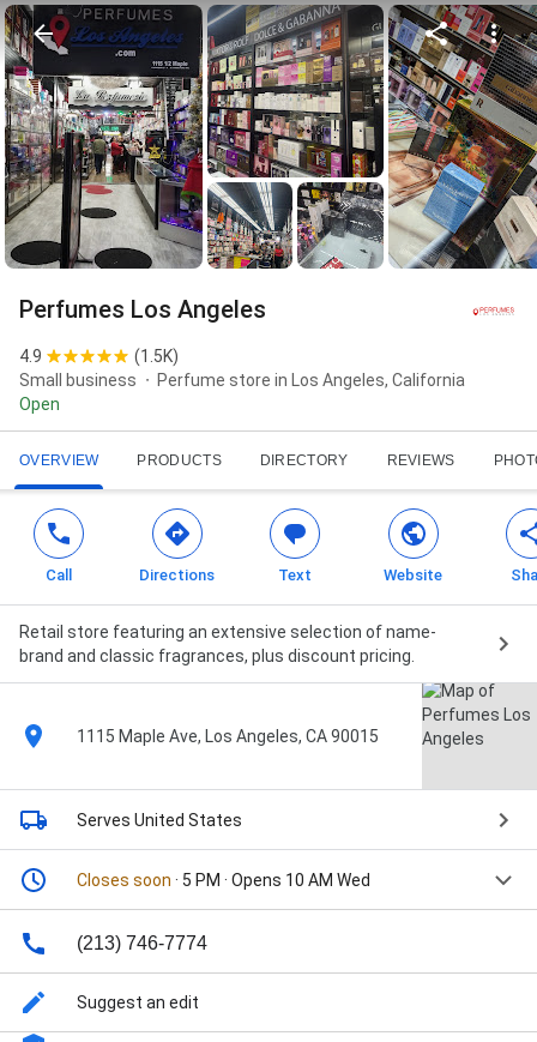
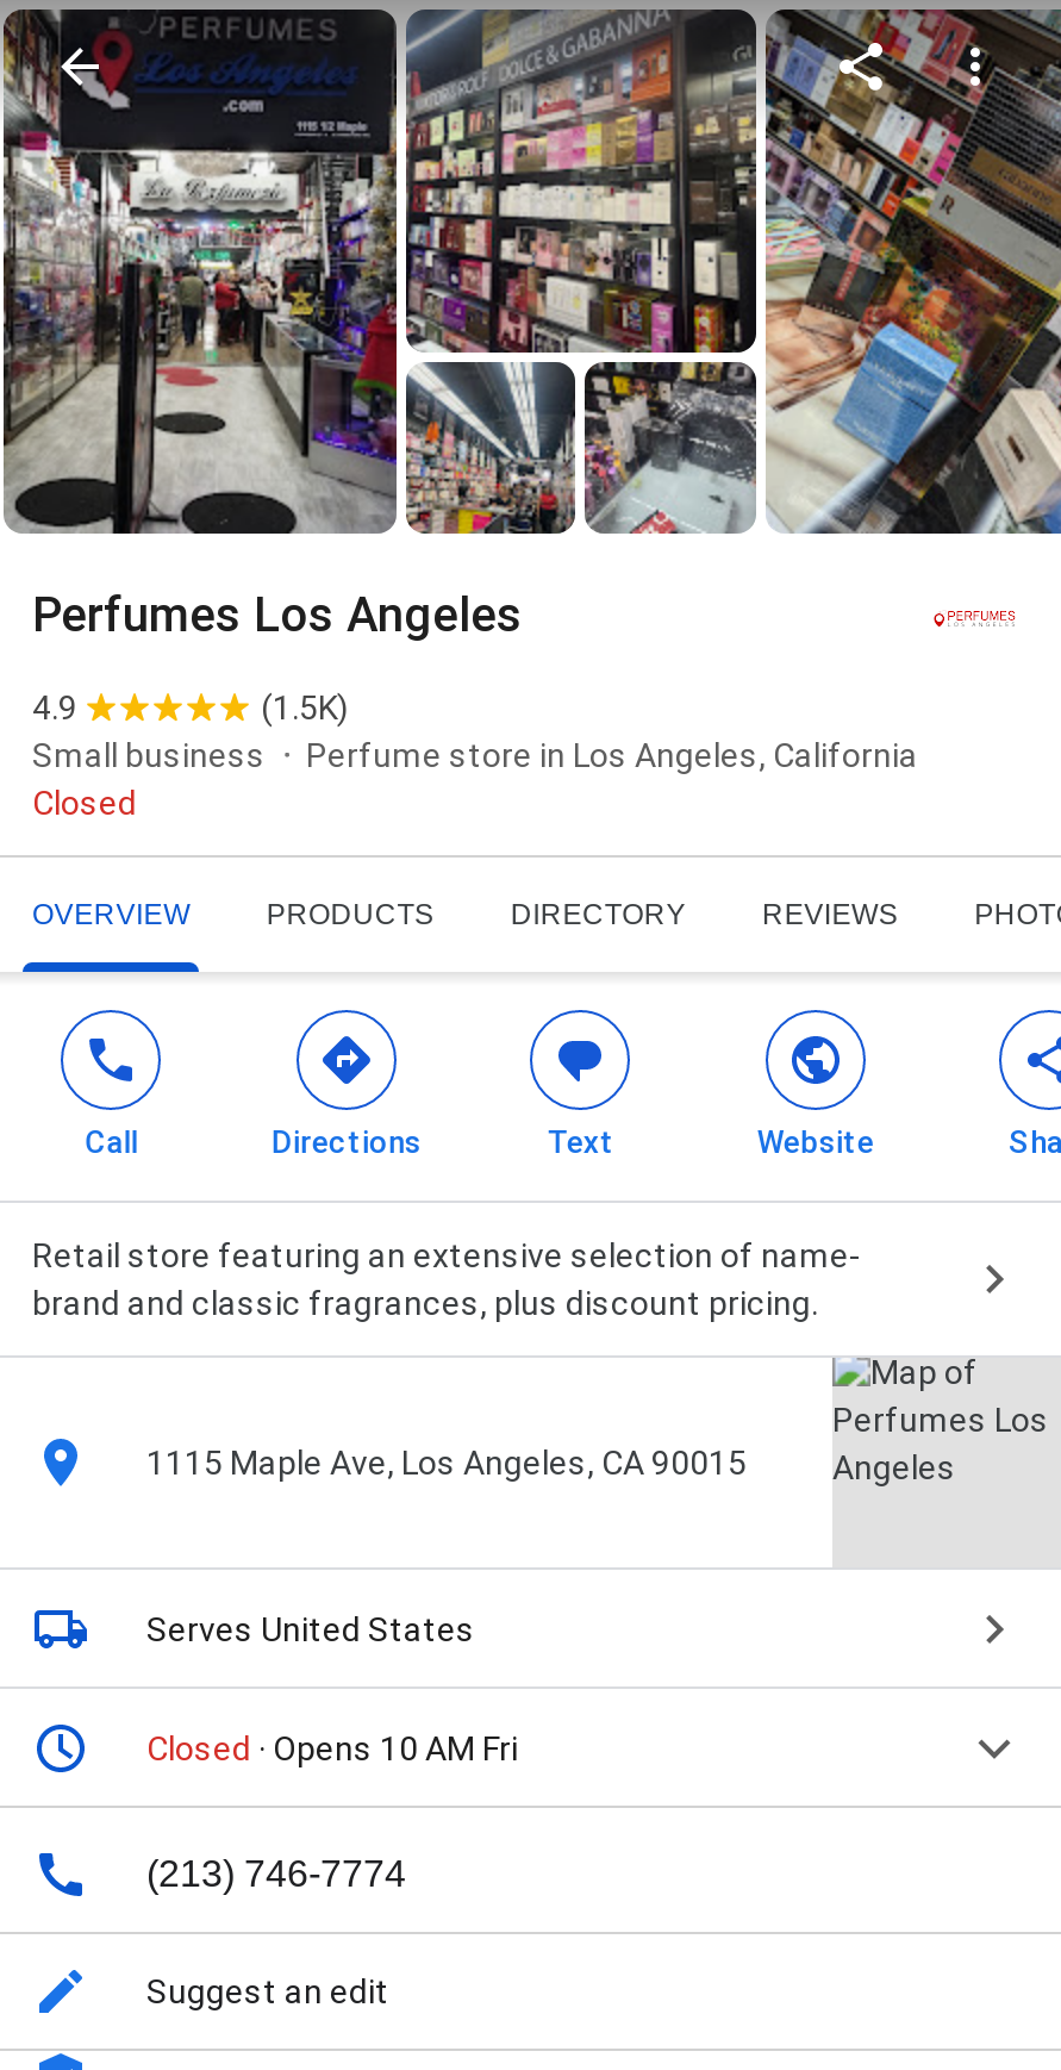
- Open
+ Closed

- Closes soon · 5 PM · Opens 10 AM Wed
+ Closed · Opens 10 AM Fri
